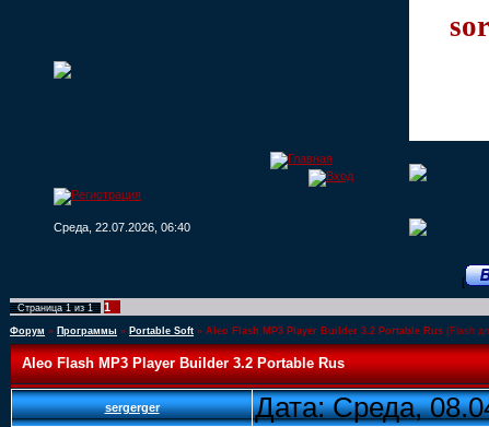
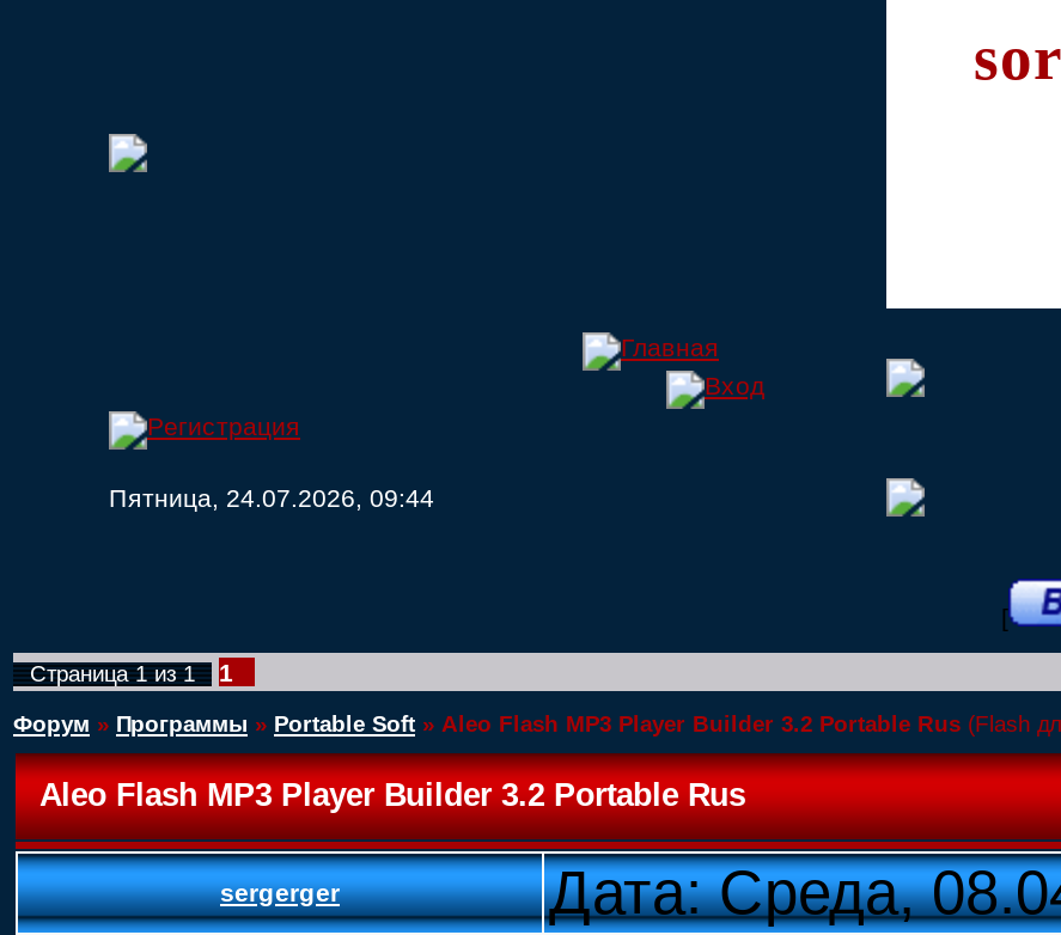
- Среда, 22.07.2026, 06:40
+ Пятница, 24.07.2026, 09:44
